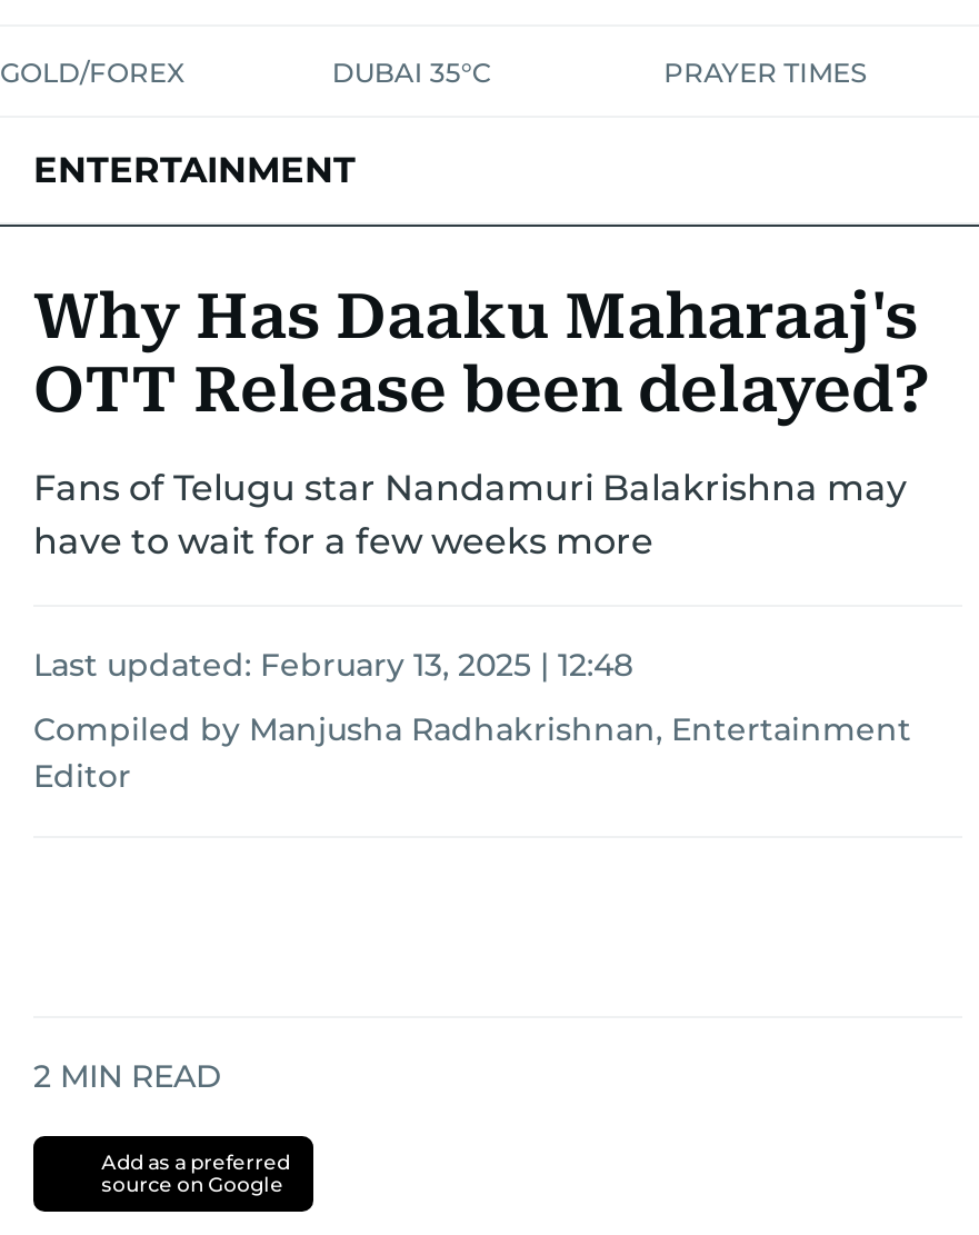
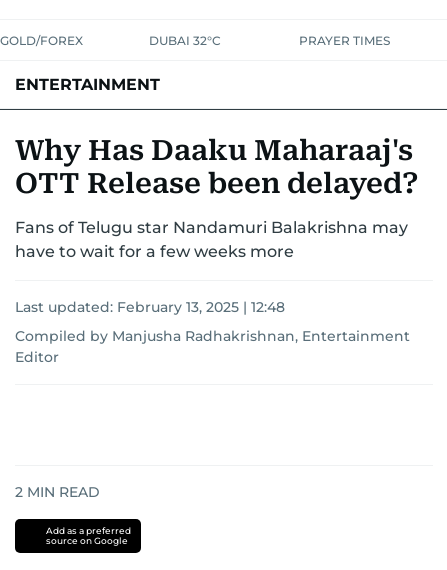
- DUBAI 35°C
+ DUBAI 32°C
